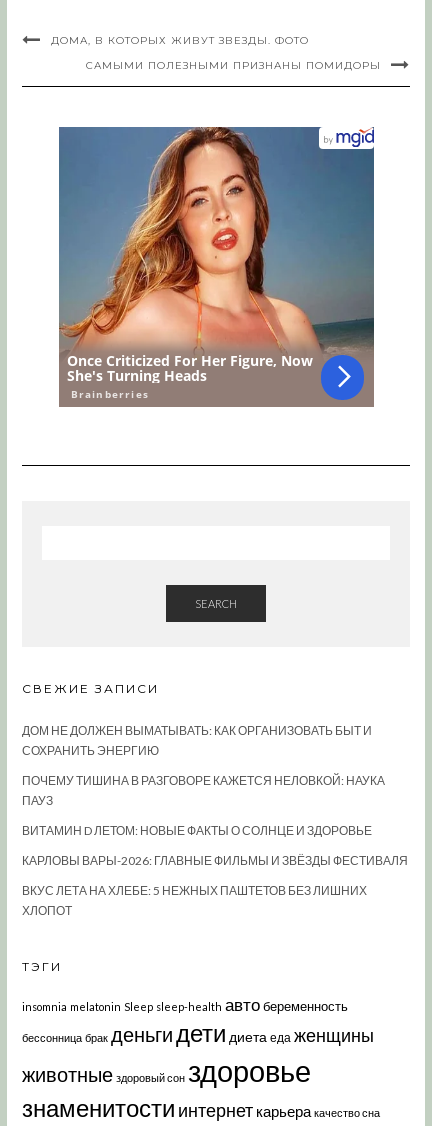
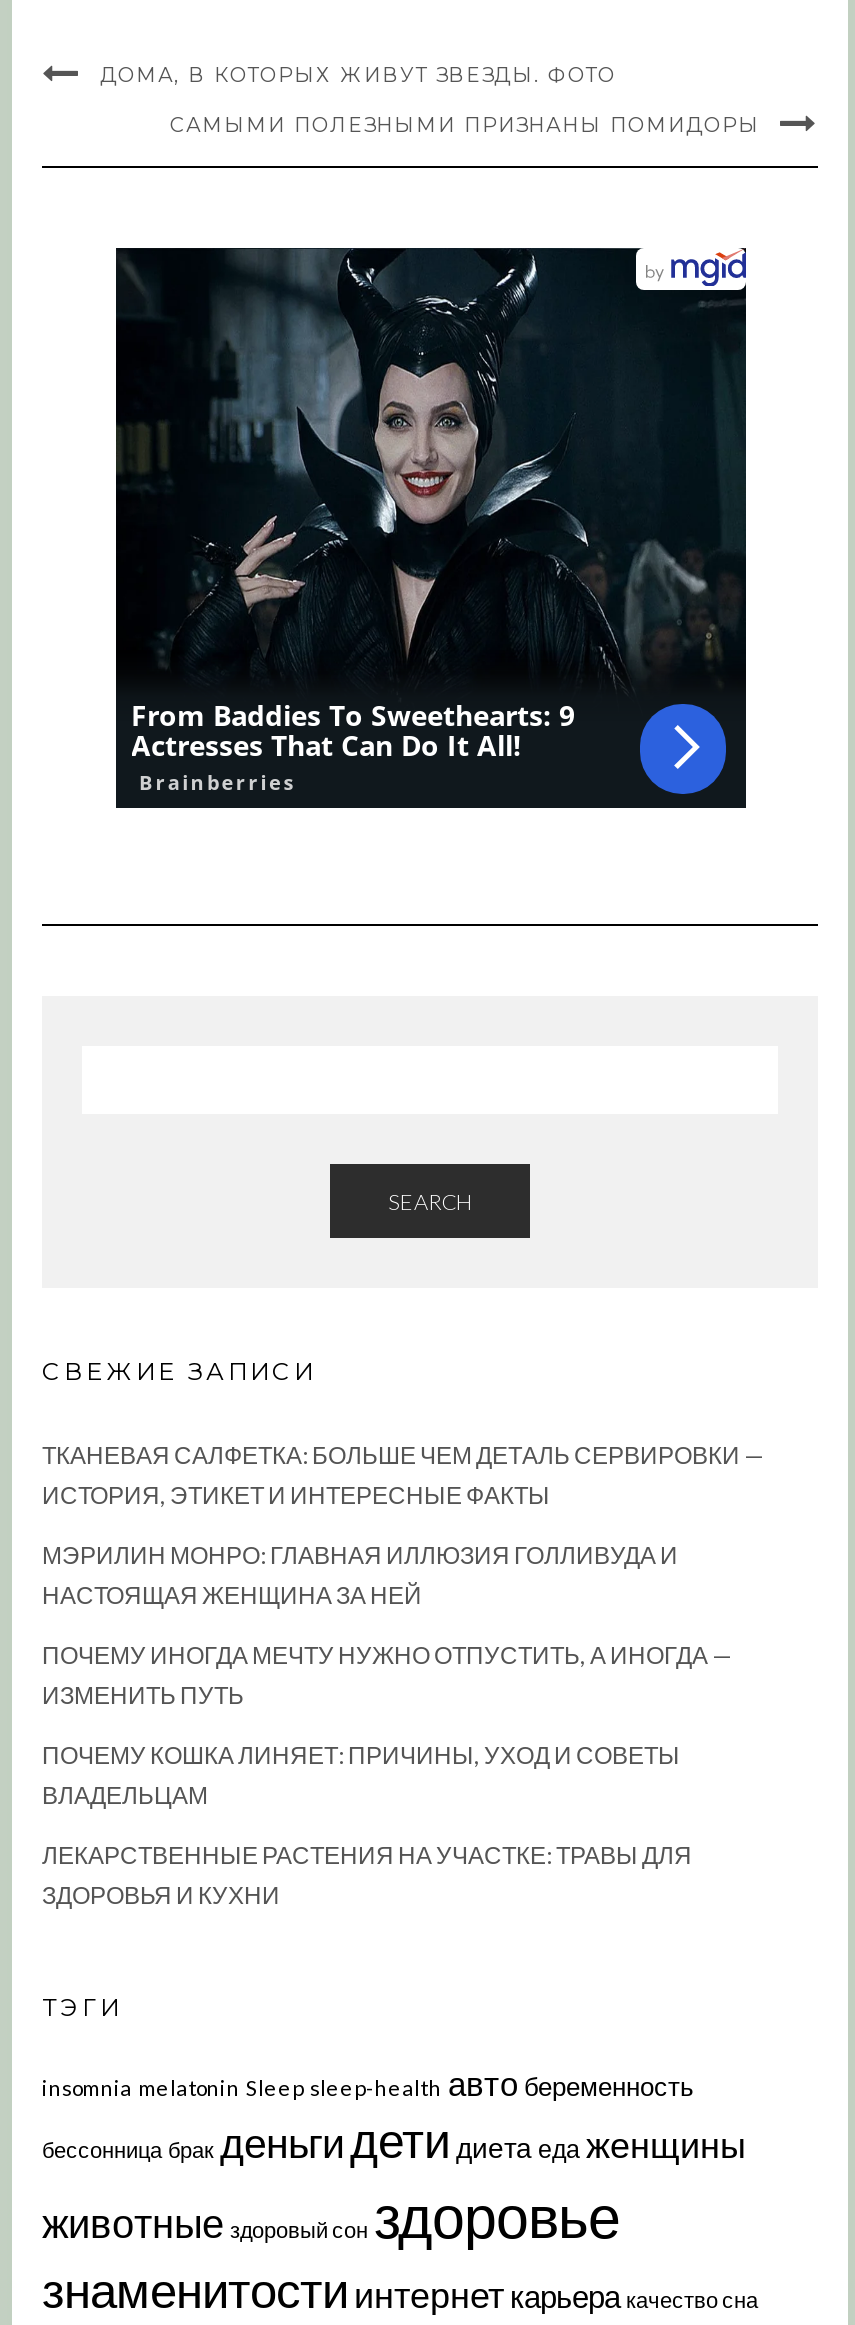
- [image]
+ [image]

- ДОМ НЕ ДОЛЖЕН ВЫМАТЫВАТЬ: КАК ОРГАНИЗОВАТЬ БЫТ И
- СОХРАНИТЬ ЭНЕРГИЮ
+ ТКАНЕВАЯ САЛФЕТКА: БОЛЬШЕ ЧЕМ ДЕТАЛЬ СЕРВИРОВКИ —
+ ИСТОРИЯ, ЭТИКЕТ И ИНТЕРЕСНЫЕ ФАКТЫ

- ПОЧЕМУ ТИШИНА В РАЗГОВОРЕ КАЖЕТСЯ НЕЛОВКОЙ: НАУКА
- ПАУЗ
+ МЭРИЛИН МОНРО: ГЛАВНАЯ ИЛЛЮЗИЯ ГОЛЛИВУДА И
+ НАСТОЯЩАЯ ЖЕНЩИНА ЗА НЕЙ

- ВИТАМИН D ЛЕТОМ: НОВЫЕ ФАКТЫ О СОЛНЦЕ И ЗДОРОВЬЕ
+ ПОЧЕМУ ИНОГДА МЕЧТУ НУЖНО ОТПУСТИТЬ, А ИНОГДА —
+ ИЗМЕНИТЬ ПУТЬ

- КАРЛОВЫ ВАРЫ-2026: ГЛАВНЫЕ ФИЛЬМЫ И ЗВЁЗДЫ ФЕСТИВАЛЯ
+ ПОЧЕМУ КОШКА ЛИНЯЕТ: ПРИЧИНЫ, УХОД И СОВЕТЫ
+ ВЛАДЕЛЬЦАМ

- ВКУС ЛЕТА НА ХЛЕБЕ: 5 НЕЖНЫХ ПАШТЕТОВ БЕЗ ЛИШНИХ
- ХЛОПОТ
+ ЛЕКАРСТВЕННЫЕ РАСТЕНИЯ НА УЧАСТКЕ: ТРАВЫ ДЛЯ
+ ЗДОРОВЬЯ И КУХНИ
